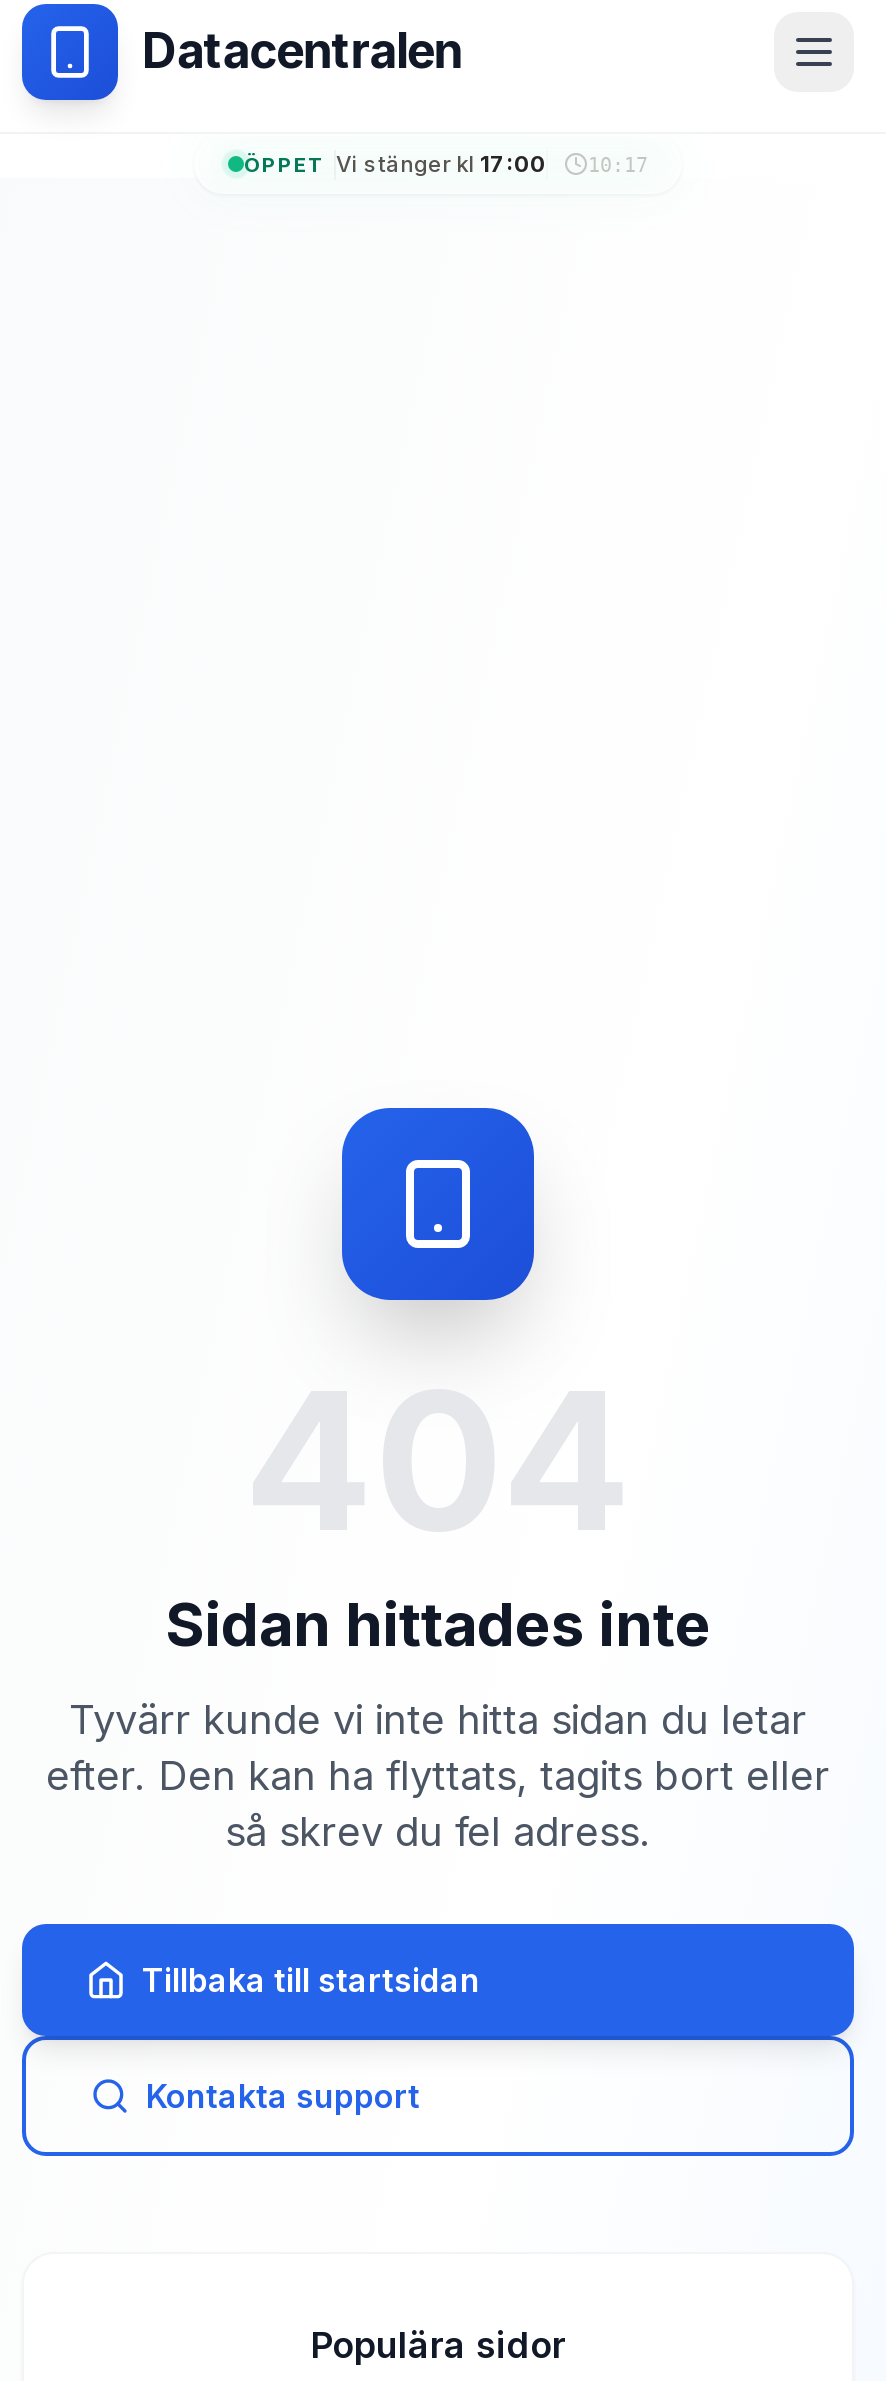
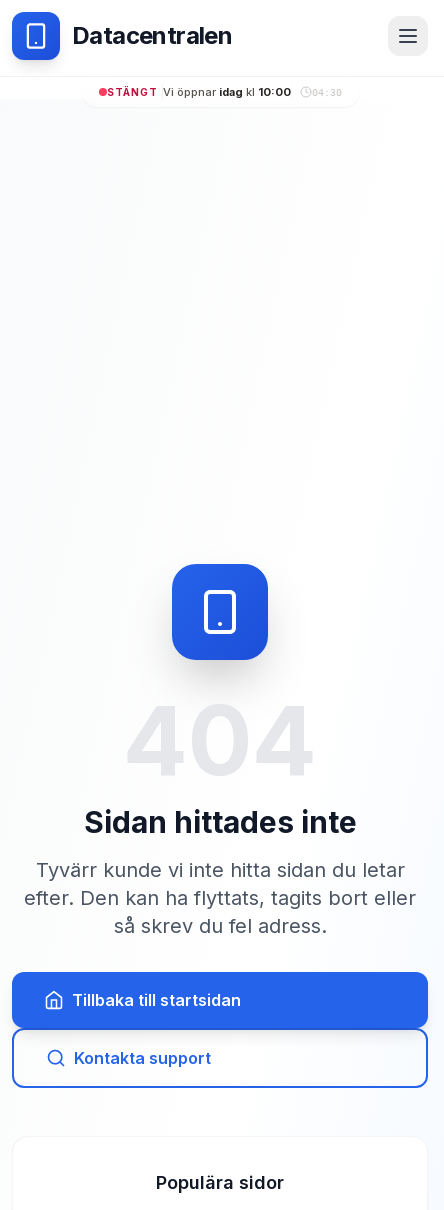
- ÖPPET Vi stänger kl 17:00
- 10:17
+ STÄNGT Vi öppnar idag kl 10:00
+ 04:30
